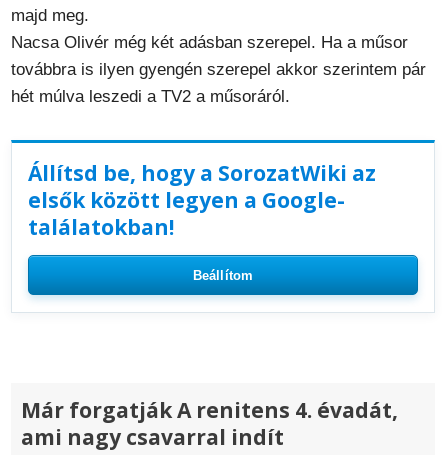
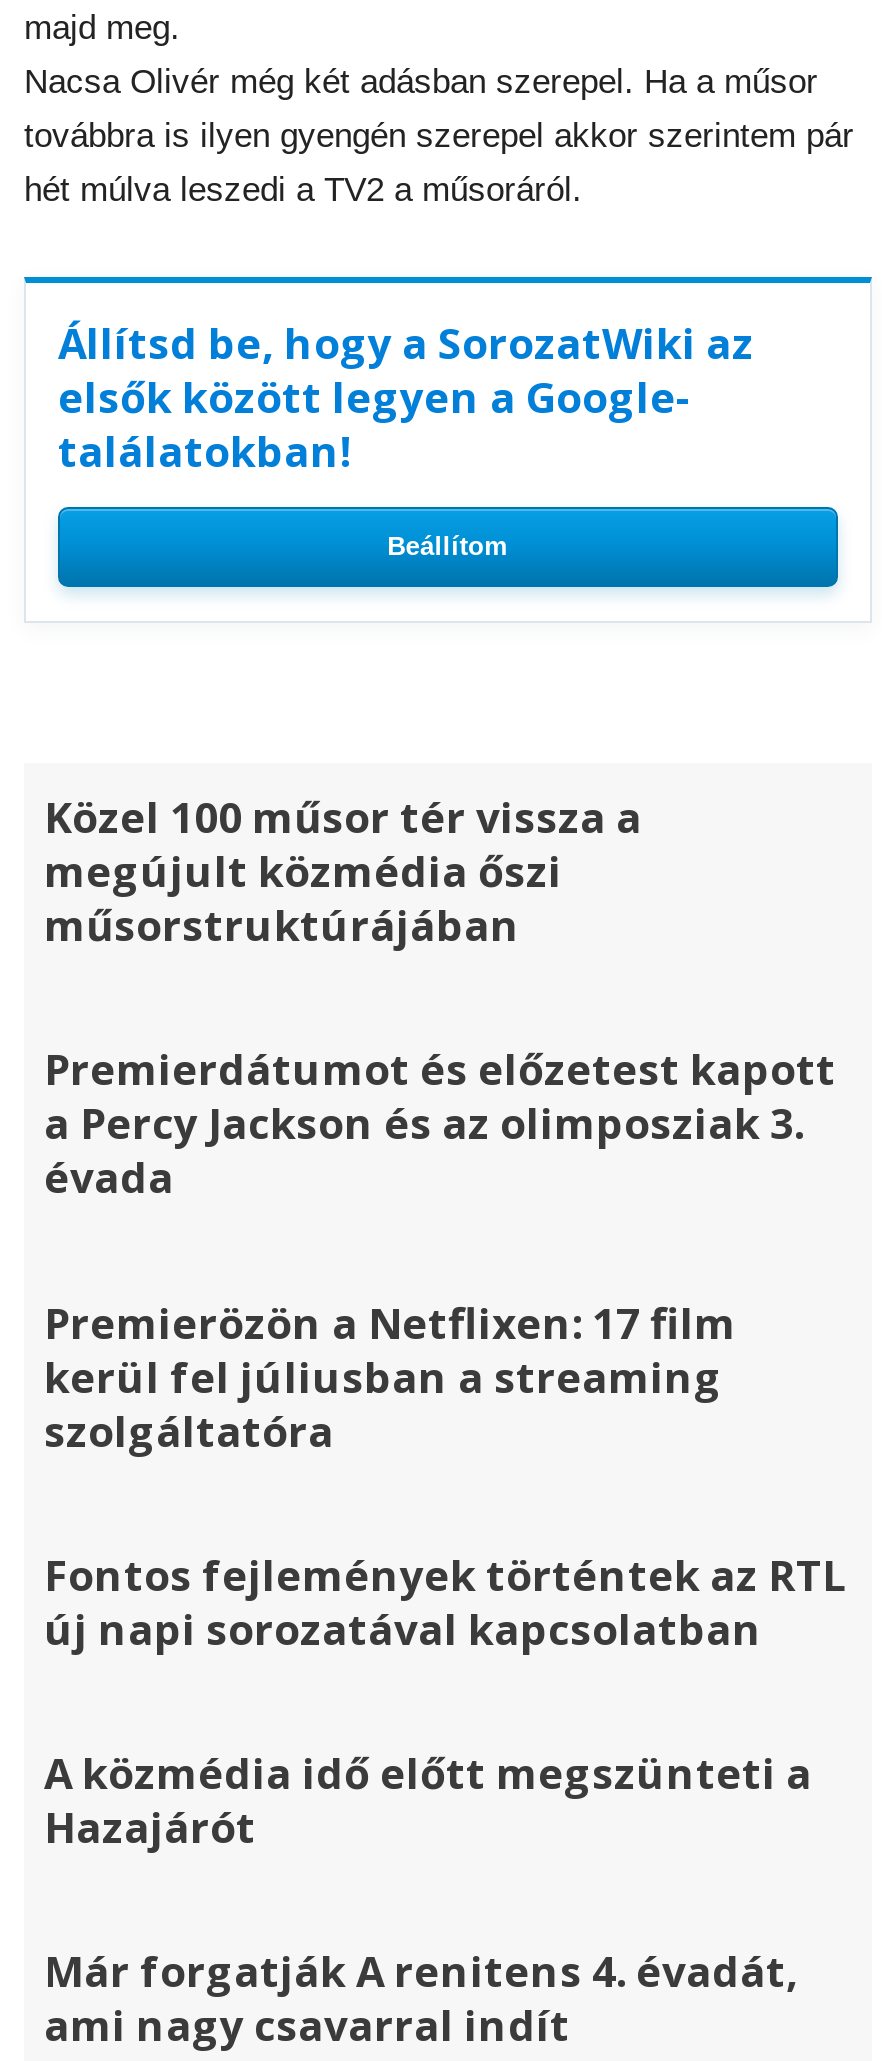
+ Közel 100 műsor tér vissza a
+ megújult közmédia őszi
+ műsorstruktúrájában
+ Premierdátumot és előzetest kapott
+ a Percy Jackson és az olimposziak 3.
+ évada
+ Premierözön a Netflixen: 17 film
+ kerül fel júliusban a streaming
+ szolgáltatóra
+ Fontos fejlemények történtek az RTL
+ új napi sorozatával kapcsolatban
+ A közmédia idő előtt megszünteti a
+ Hazajárót
